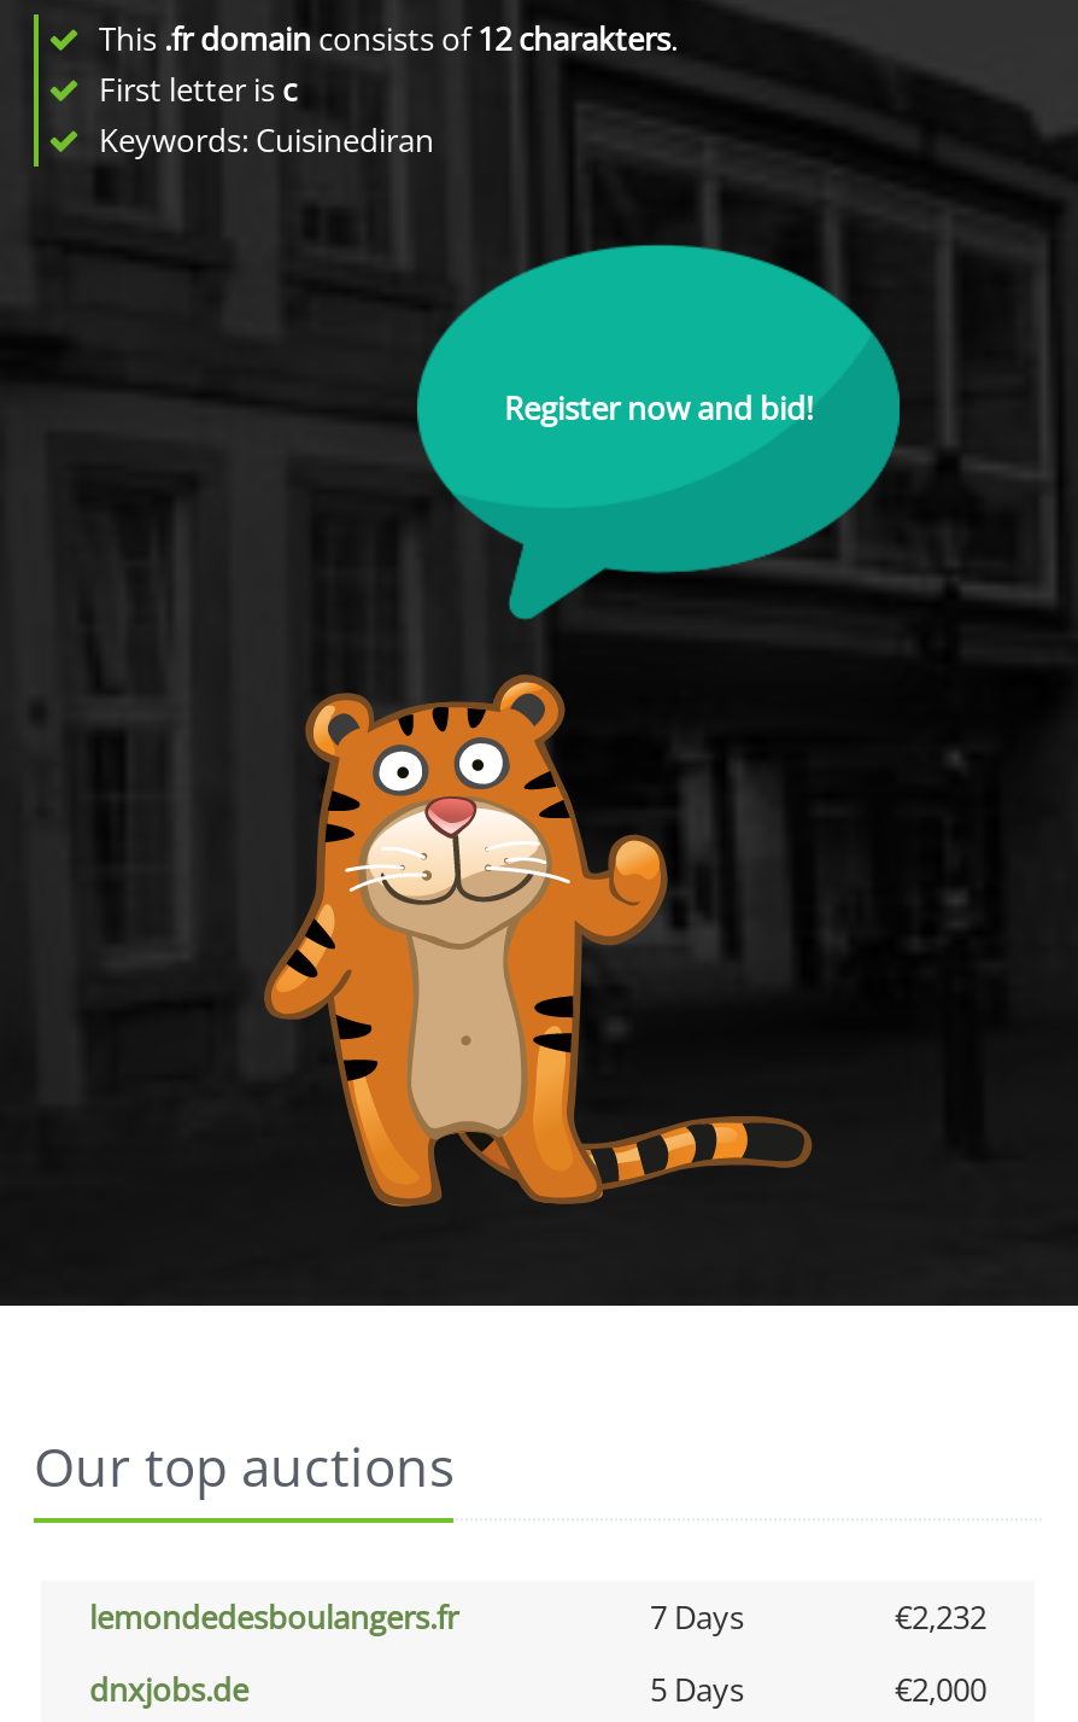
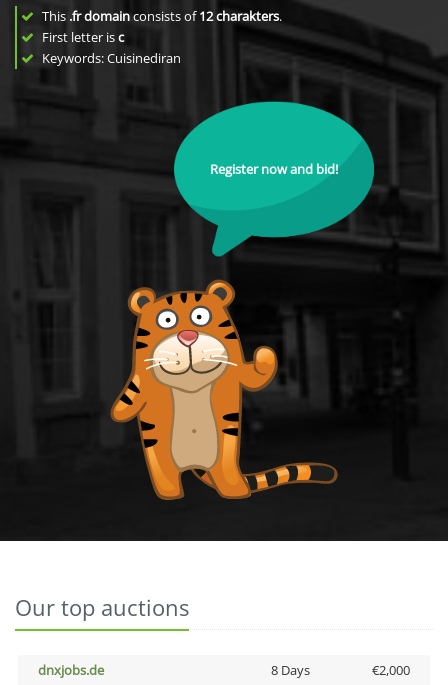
- lemondedesboulangers.fr
- 7 Days
- €2,232

- 5 Days
+ 8 Days
